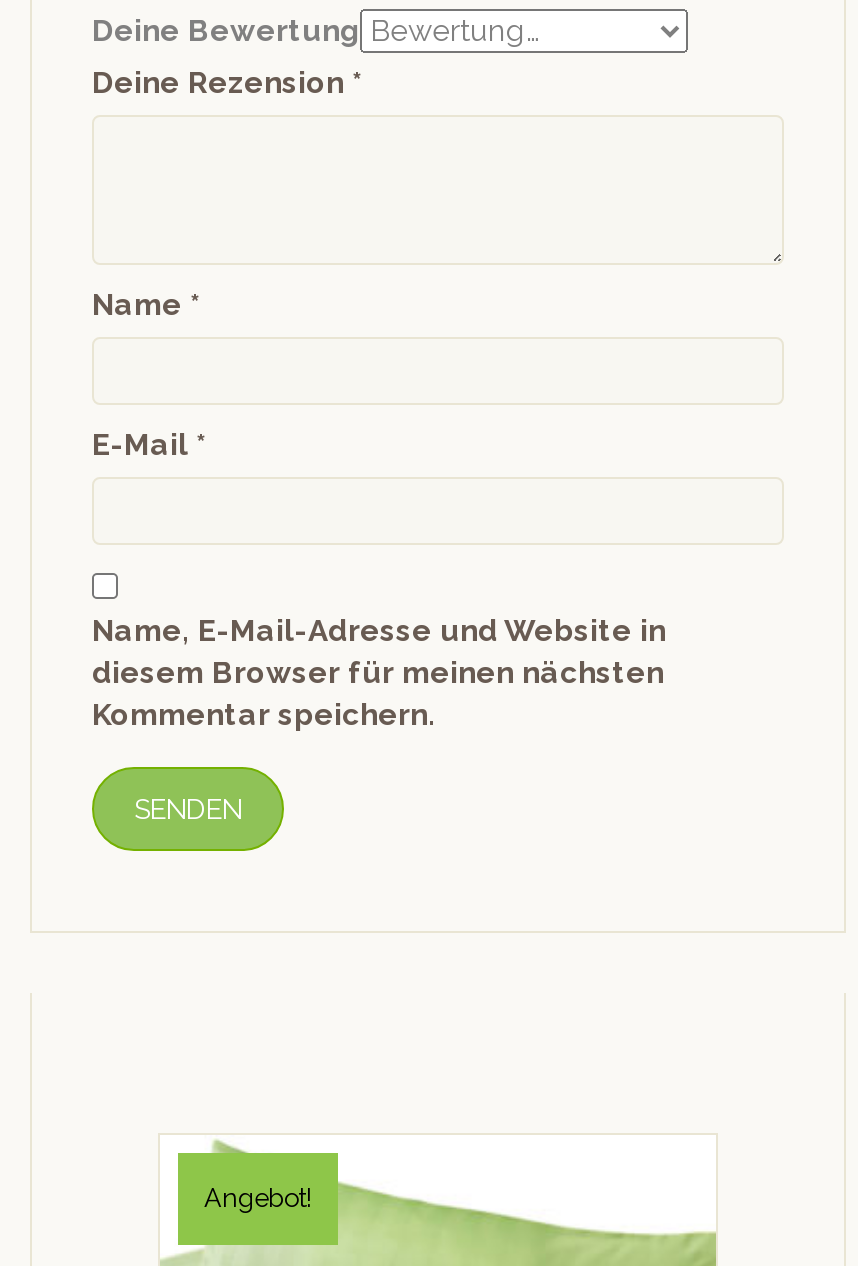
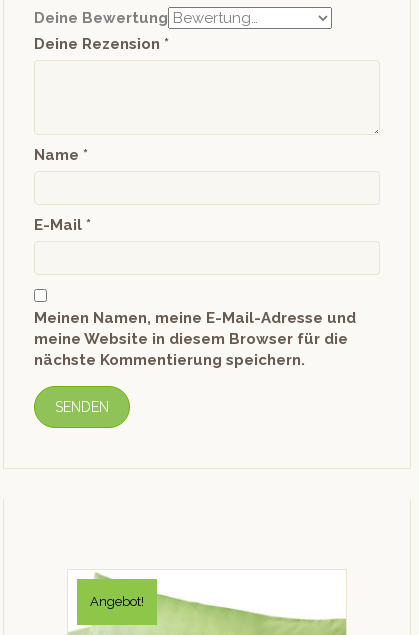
- Name, E-Mail-Adresse und Website in
- diesem Browser für meinen nächsten
- Kommentar speichern.
+ Meinen Namen, meine E-Mail-Adresse und
+ meine Website in diesem Browser für die
+ nächste Kommentierung speichern.
